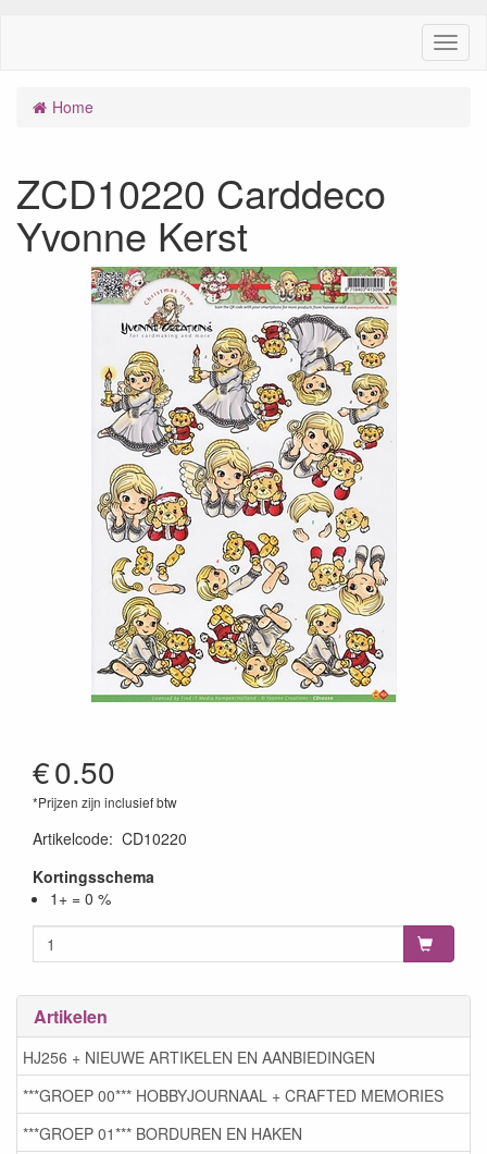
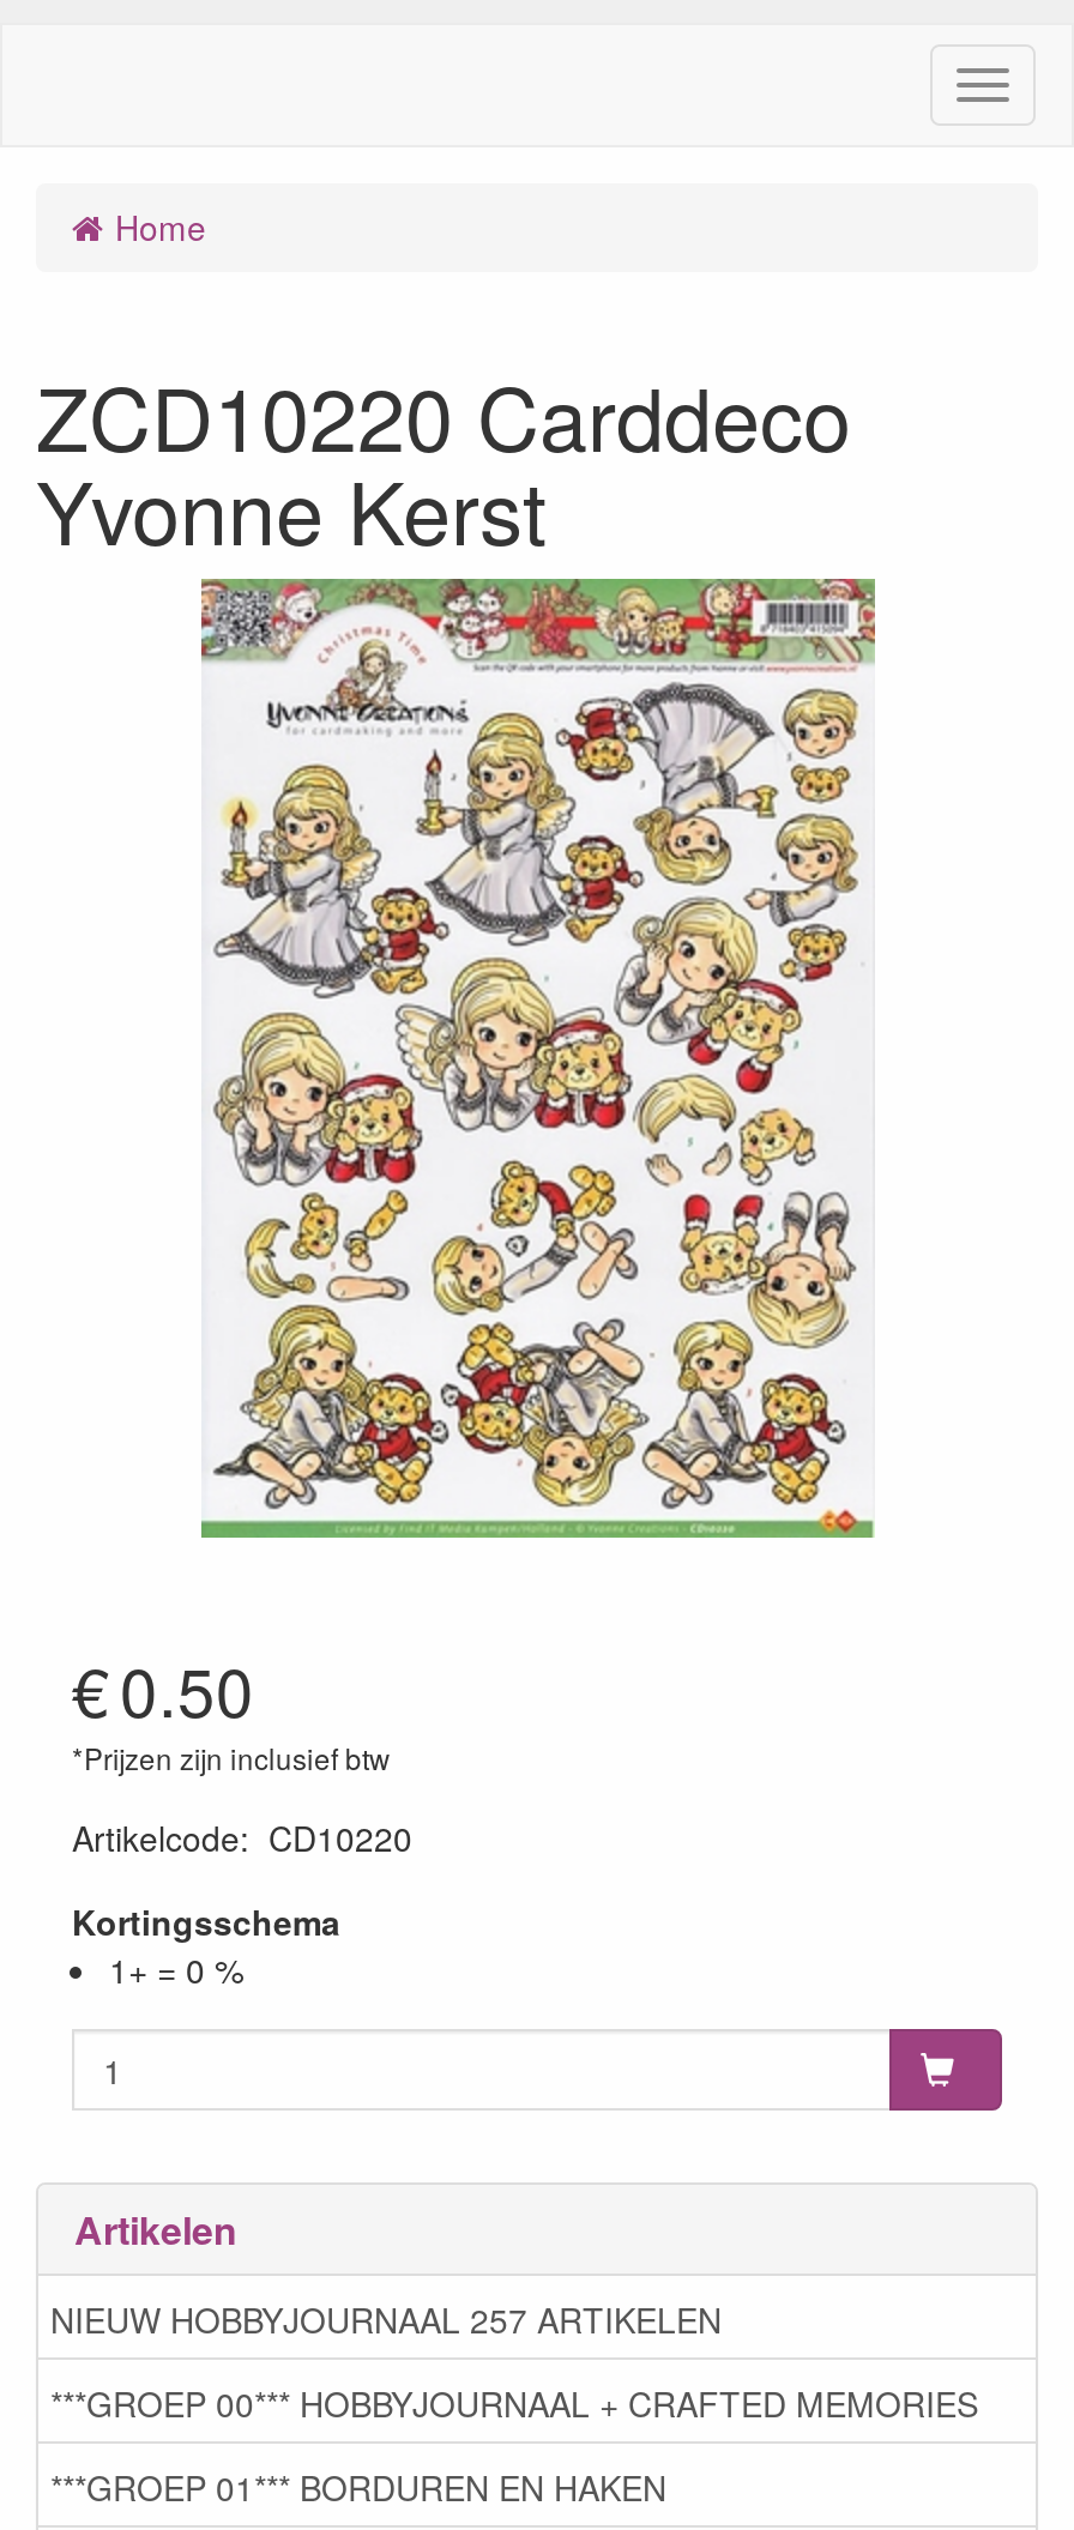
- HJ256 + NIEUWE ARTIKELEN EN AANBIEDINGEN
+ NIEUW HOBBYJOURNAAL 257 ARTIKELEN
